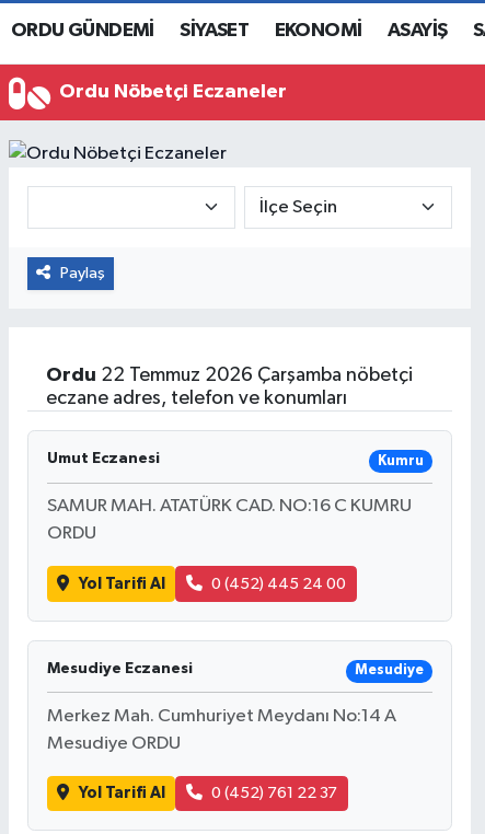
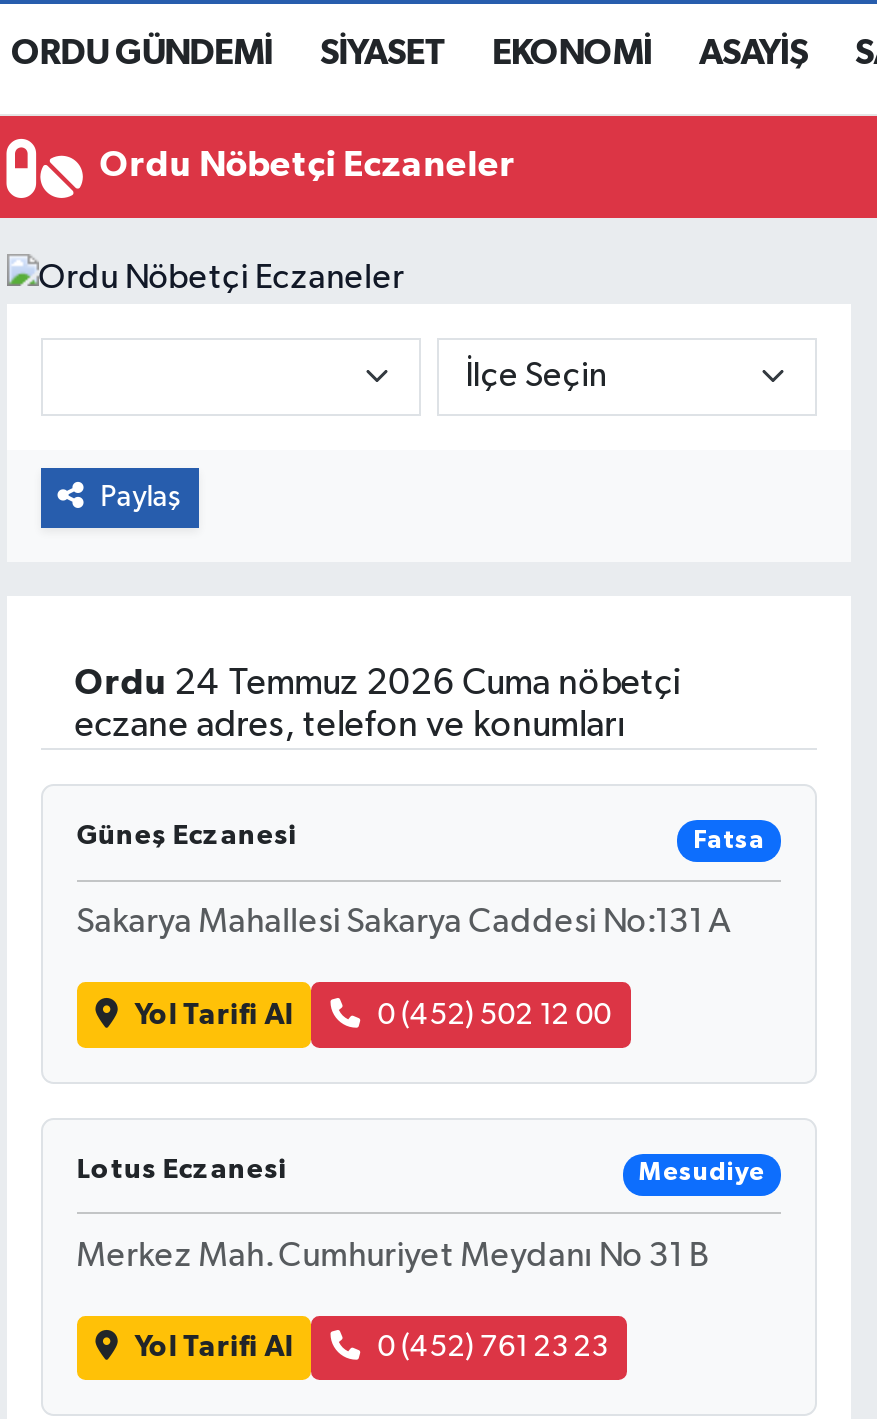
- Ordu 22 Temmuz 2026 Çarşamba nöbetçi
+ Ordu 24 Temmuz 2026 Cuma nöbetçi

- Umut Eczanesi
- Kumru
- SAMUR MAH. ATATÜRK CAD. NO:16 C KUMRU
- ORDU
+ Güneş Eczanesi
+ Fatsa
+ Sakarya Mahallesi Sakarya Caddesi No:131 A

- 0 (452) 445 24 00
+ 0 (452) 502 12 00

- Mesudiye Eczanesi
+ Lotus Eczanesi

- Merkez Mah. Cumhuriyet Meydanı No:14 A
- Mesudiye ORDU
+ Merkez Mah. Cumhuriyet Meydanı No 31 B

- 0 (452) 761 22 37
+ 0 (452) 761 23 23
